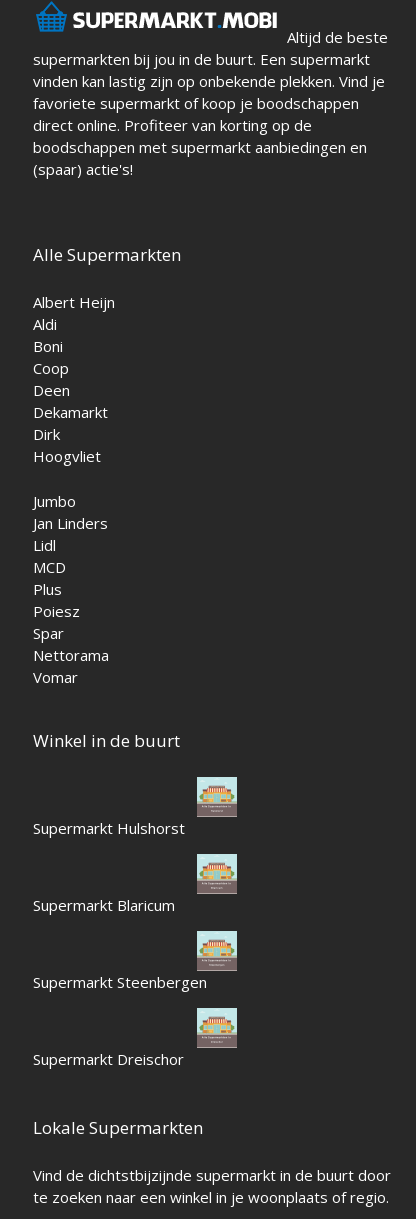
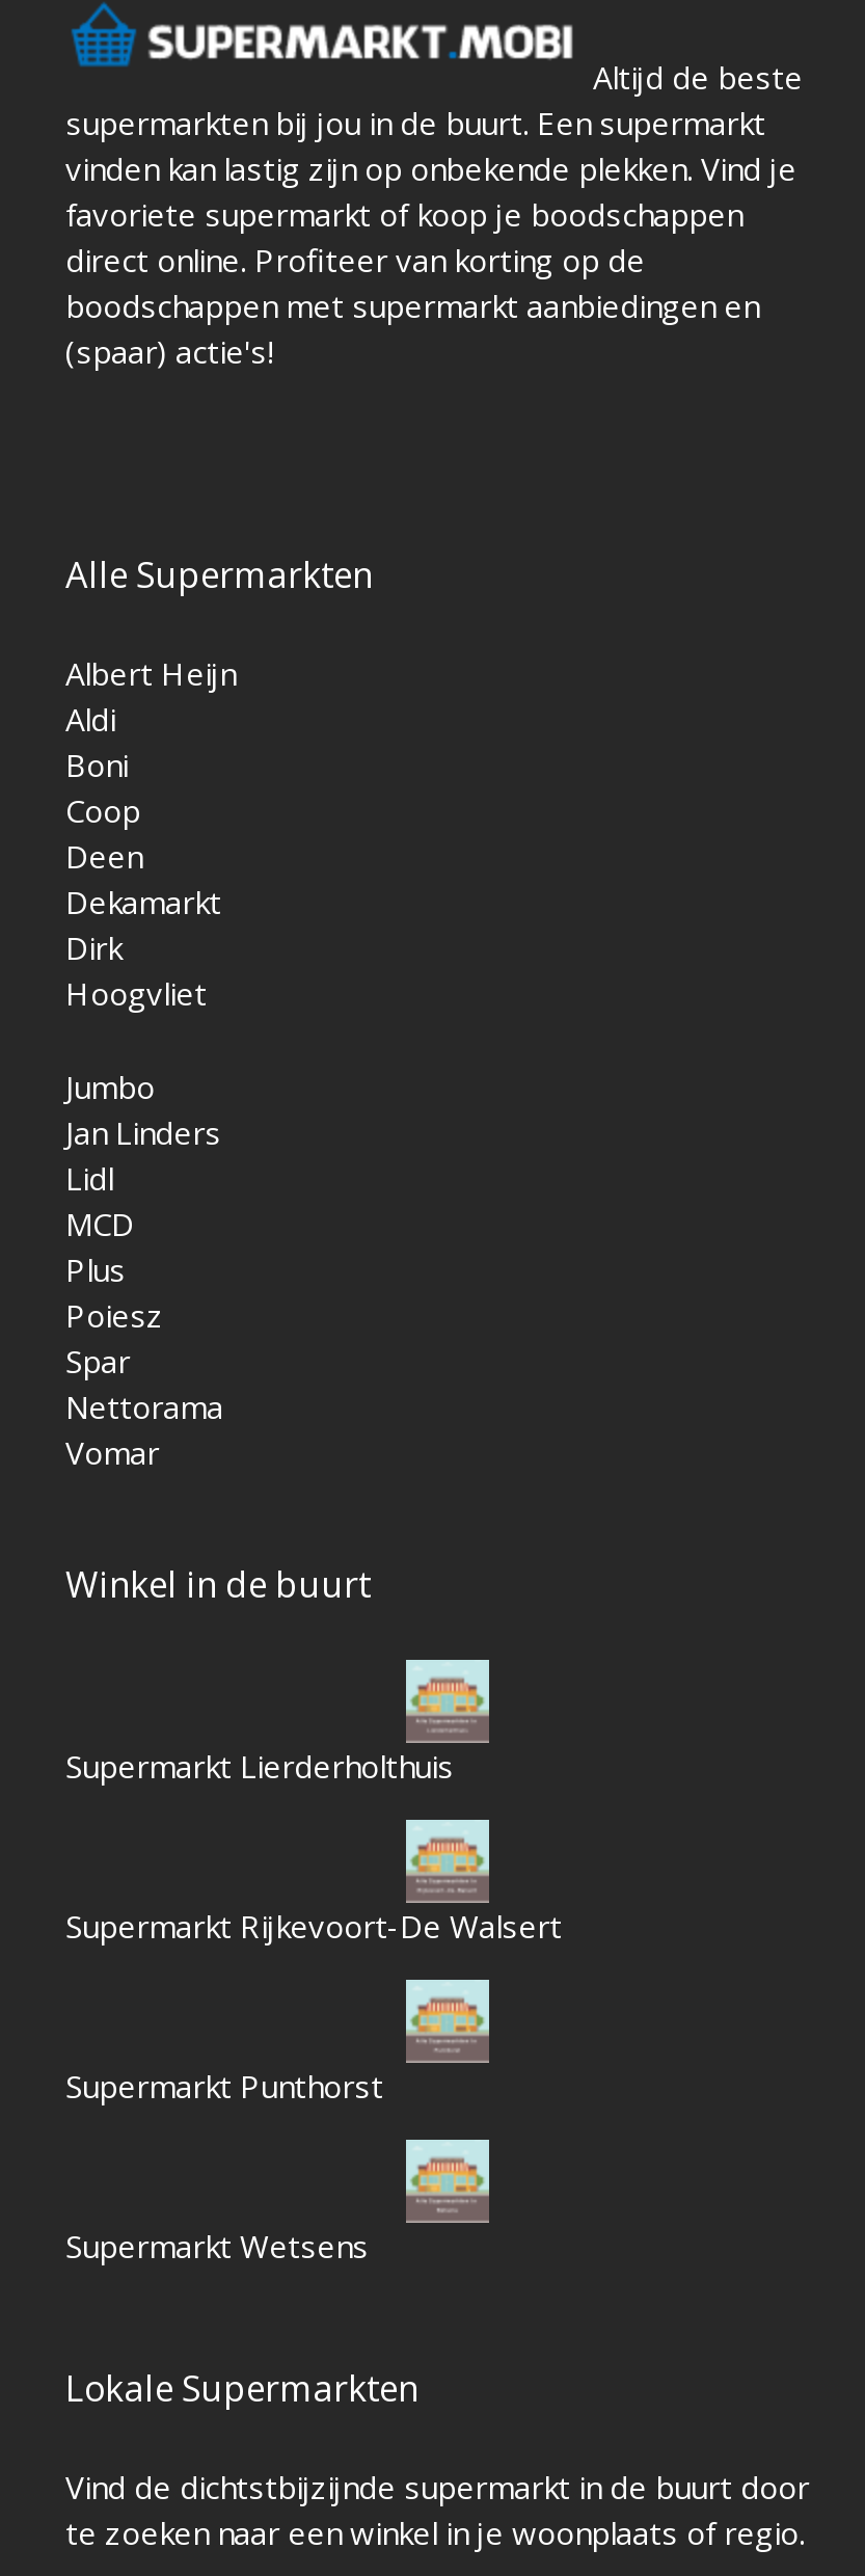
- Supermarkt Hulshorst
+ Supermarkt Lierderholthuis

- Supermarkt Blaricum
+ Supermarkt Rijkevoort-De Walsert

- Supermarkt Steenbergen
+ Supermarkt Punthorst

- Supermarkt Dreischor
+ Supermarkt Wetsens
